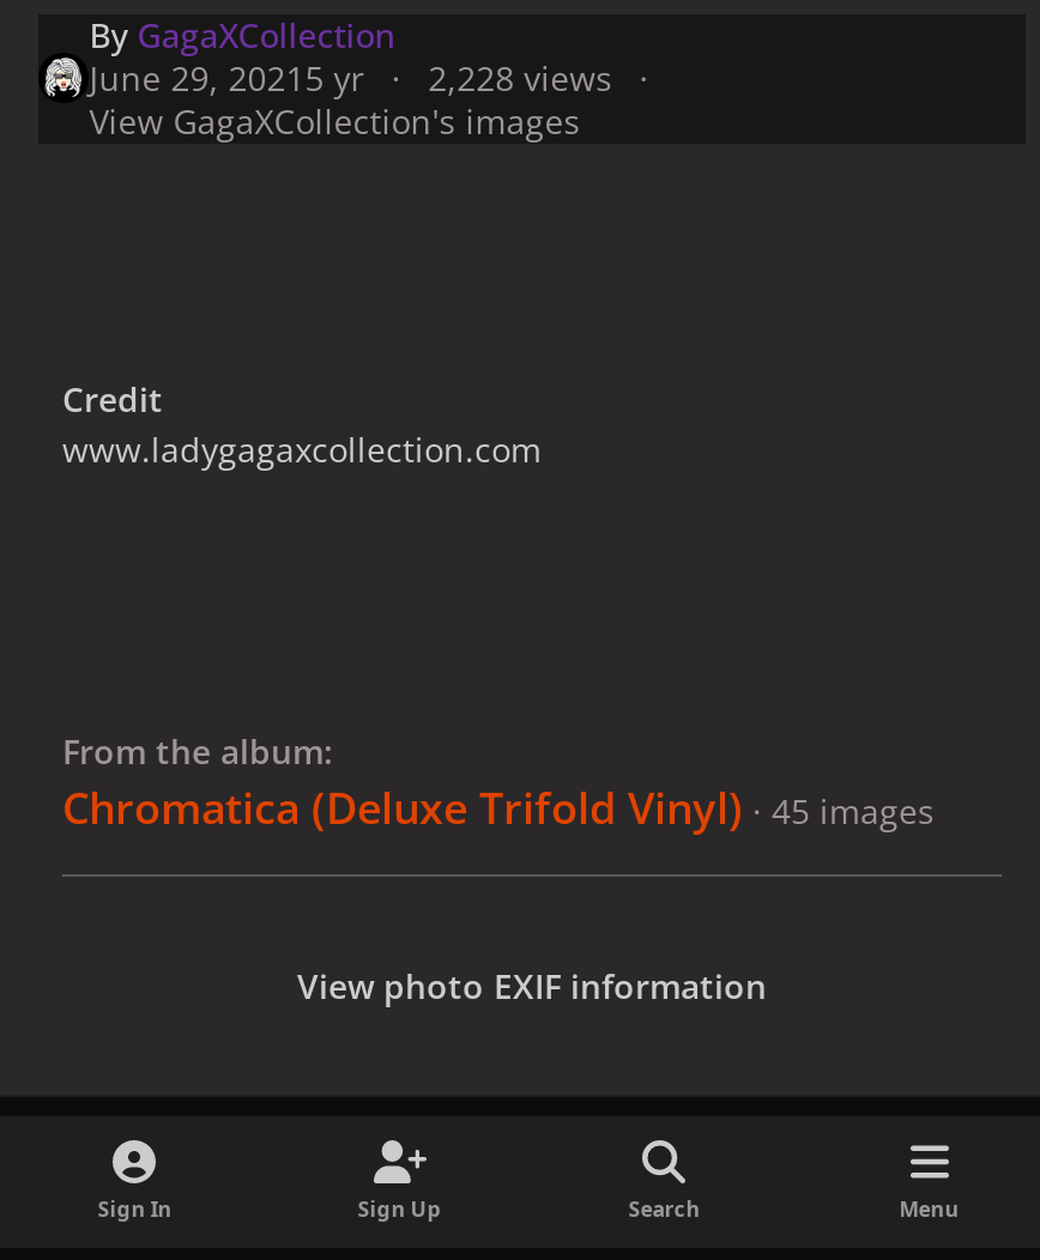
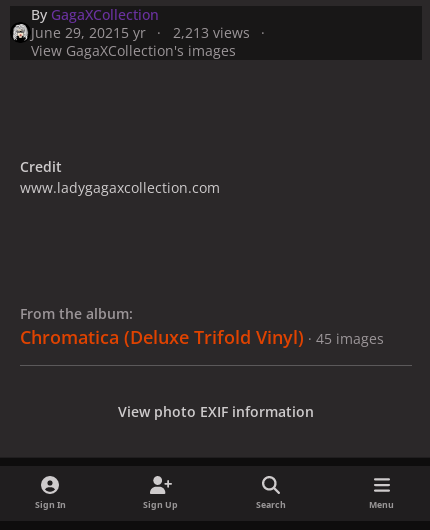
- June 29, 2021 5 yr 2,228 views
+ June 29, 2021 5 yr 2,213 views
